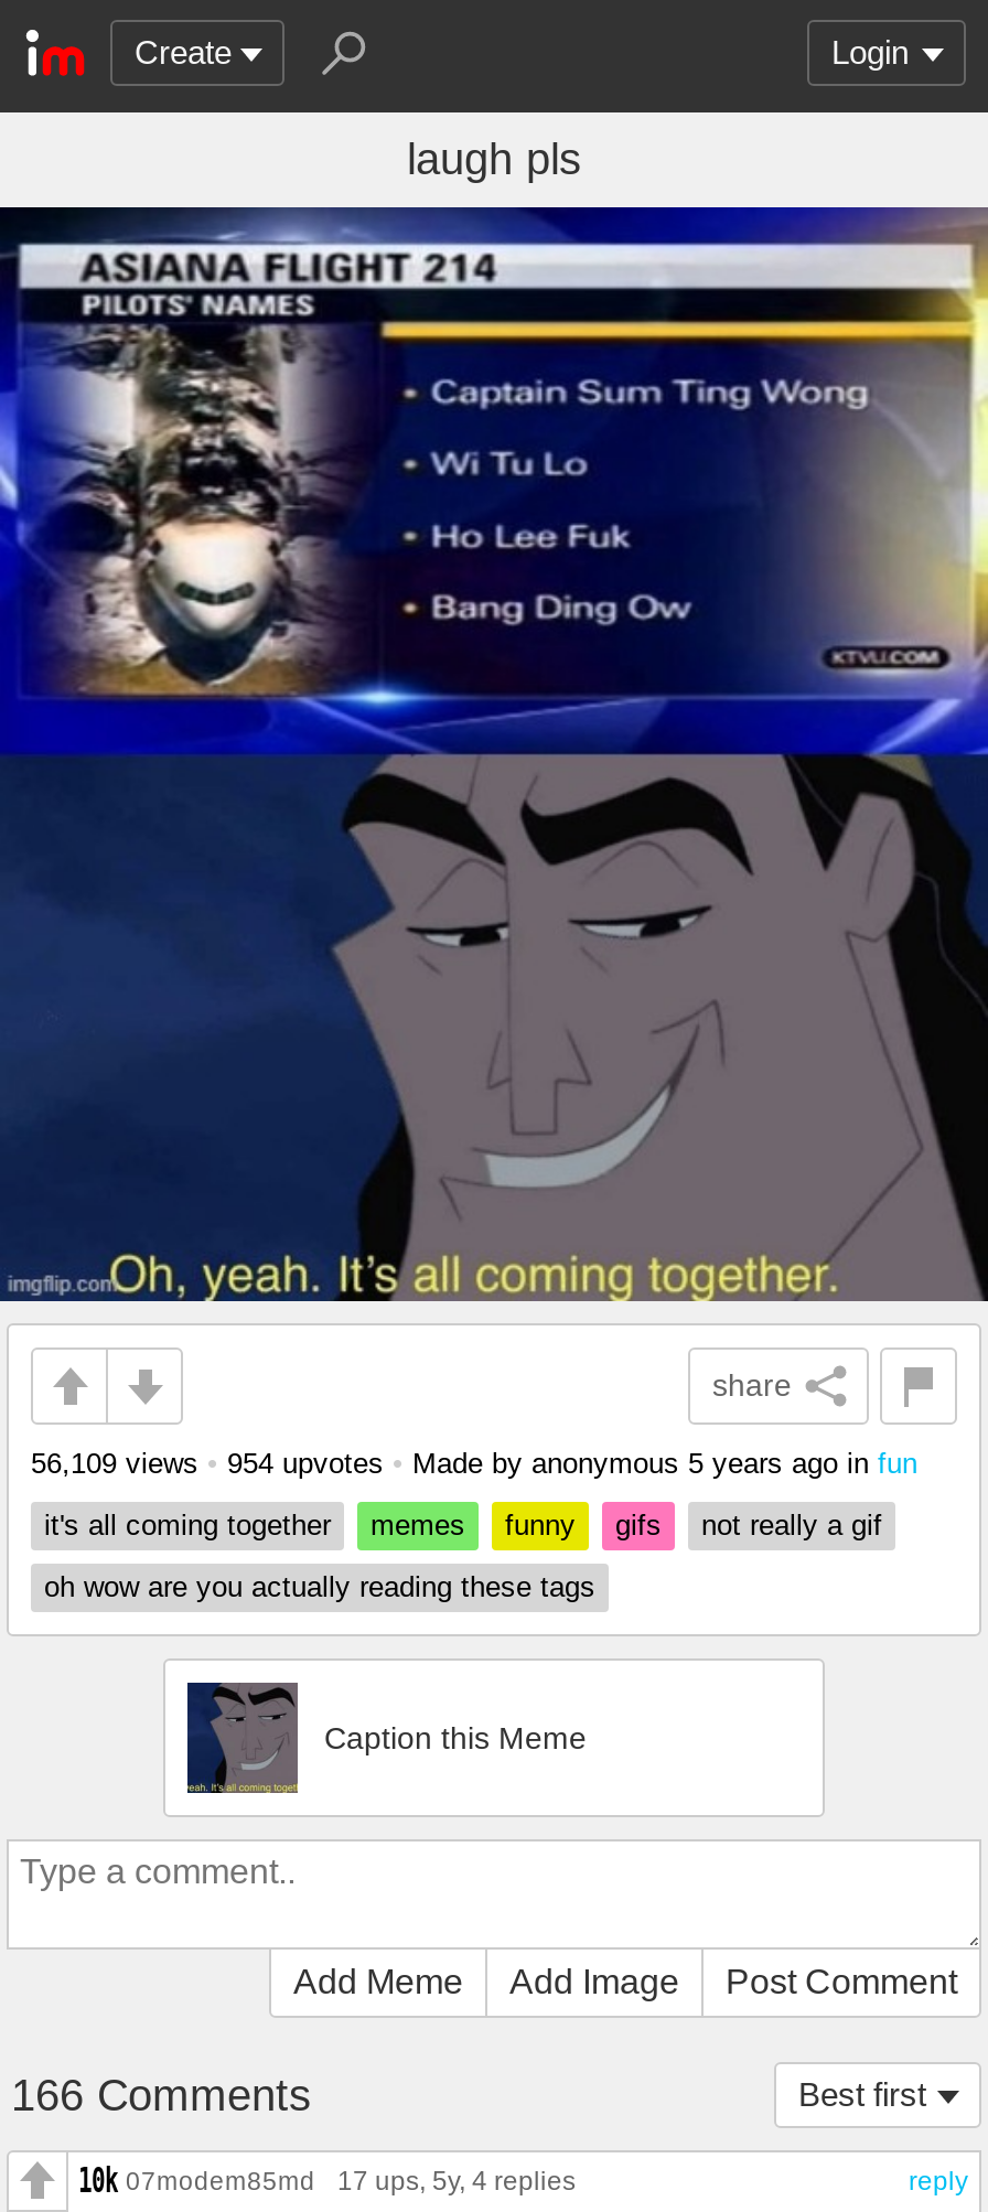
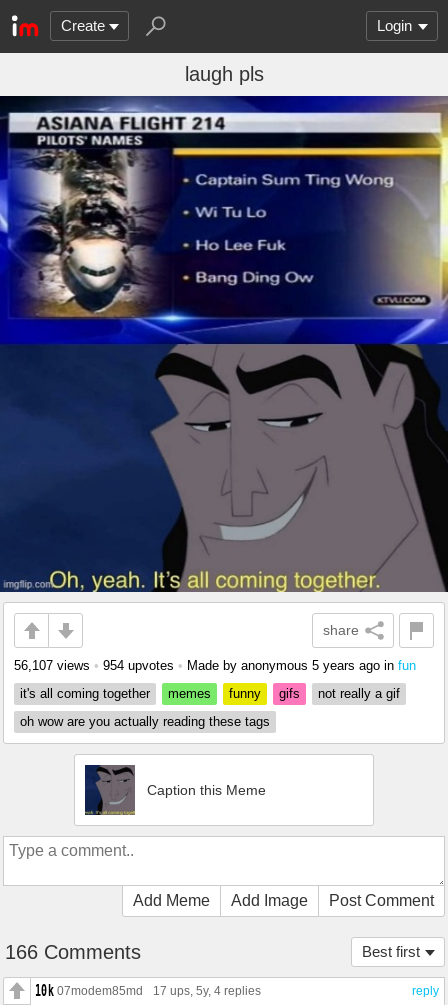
- 56,109 views • 954 upvotes • Made by anonymous 5 years ago in fun
+ 56,107 views • 954 upvotes • Made by anonymous 5 years ago in fun
